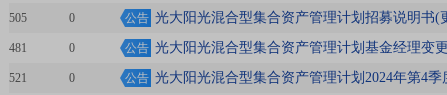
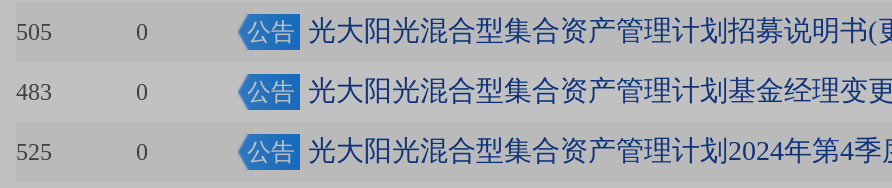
- 481
+ 483

- 521
+ 525
